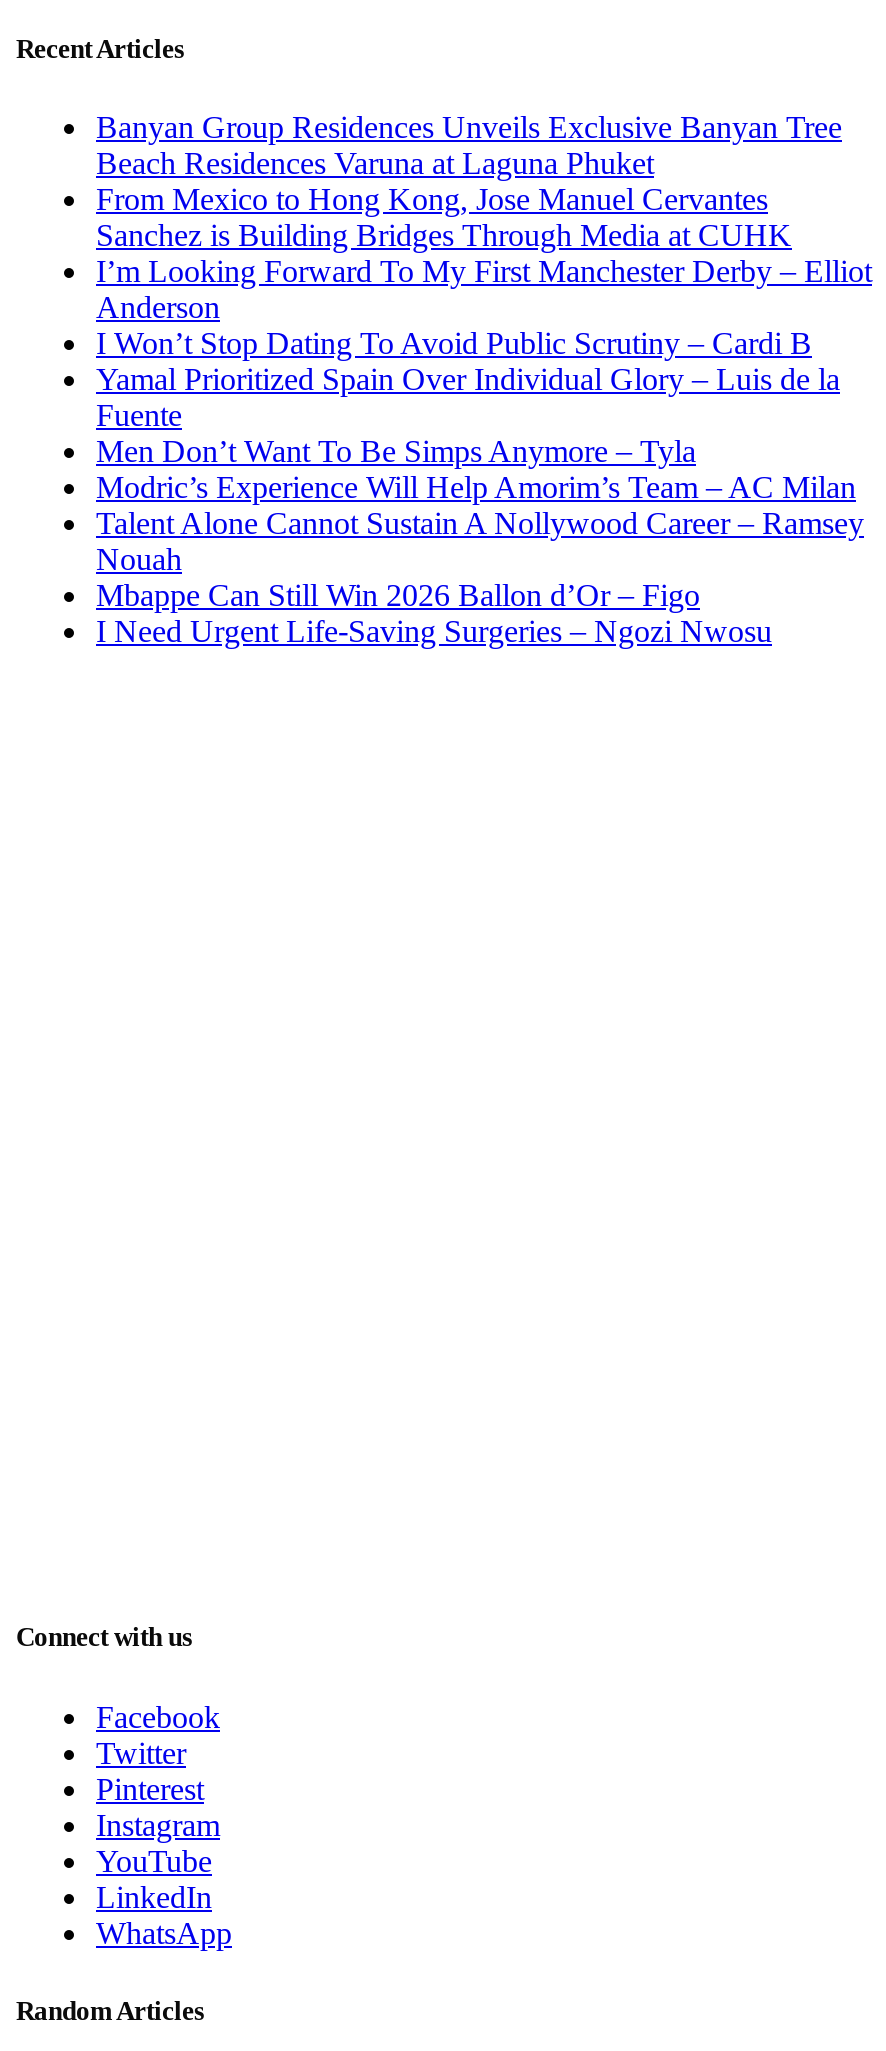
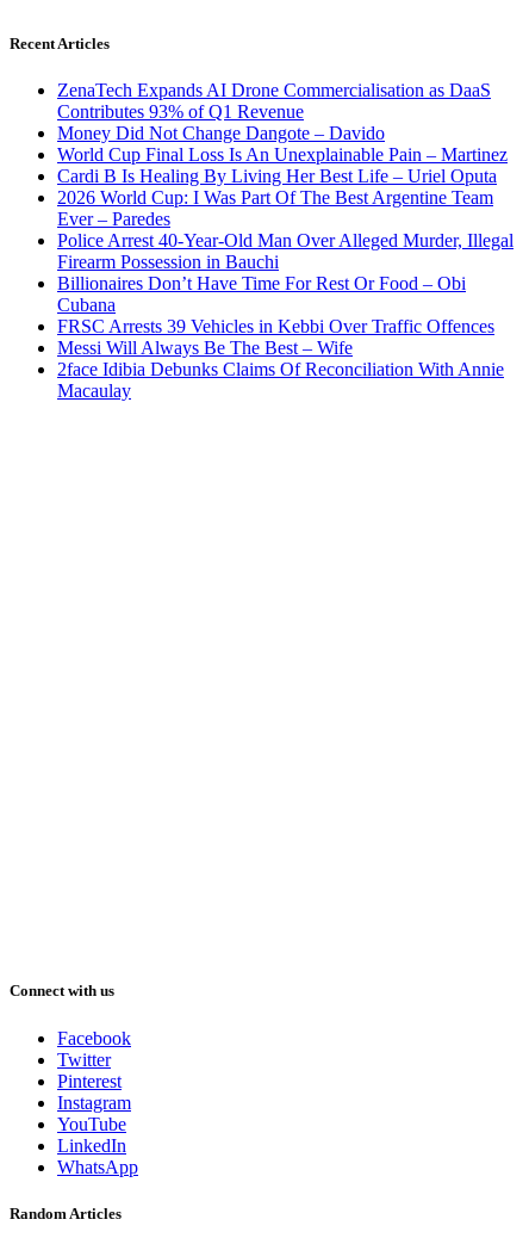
- Banyan Group Residences Unveils Exclusive Banyan Tree
- Beach Residences Varuna at Laguna Phuket
- From Mexico to Hong Kong, Jose Manuel Cervantes
- Sanchez is Building Bridges Through Media at CUHK
- I’m Looking Forward To My First Manchester Derby – Elliot
- Anderson
- I Won’t Stop Dating To Avoid Public Scrutiny – Cardi B
- Yamal Prioritized Spain Over Individual Glory – Luis de la
- Fuente
- Men Don’t Want To Be Simps Anymore – Tyla
- Modric’s Experience Will Help Amorim’s Team – AC Milan
- Talent Alone Cannot Sustain A Nollywood Career – Ramsey
- Nouah
- Mbappe Can Still Win 2026 Ballon d’Or – Figo
- I Need Urgent Life-Saving Surgeries – Ngozi Nwosu
+ ZenaTech Expands AI Drone Commercialisation as DaaS
+ Contributes 93% of Q1 Revenue
+ Money Did Not Change Dangote – Davido
+ World Cup Final Loss Is An Unexplainable Pain – Martinez
+ Cardi B Is Healing By Living Her Best Life – Uriel Oputa
+ 2026 World Cup: I Was Part Of The Best Argentine Team
+ Ever – Paredes
+ Police Arrest 40-Year-Old Man Over Alleged Murder, Illegal
+ Firearm Possession in Bauchi
+ Billionaires Don’t Have Time For Rest Or Food – Obi
+ Cubana
+ FRSC Arrests 39 Vehicles in Kebbi Over Traffic Offences
+ Messi Will Always Be The Best – Wife
+ 2face Idibia Debunks Claims Of Reconciliation With Annie
+ Macaulay
